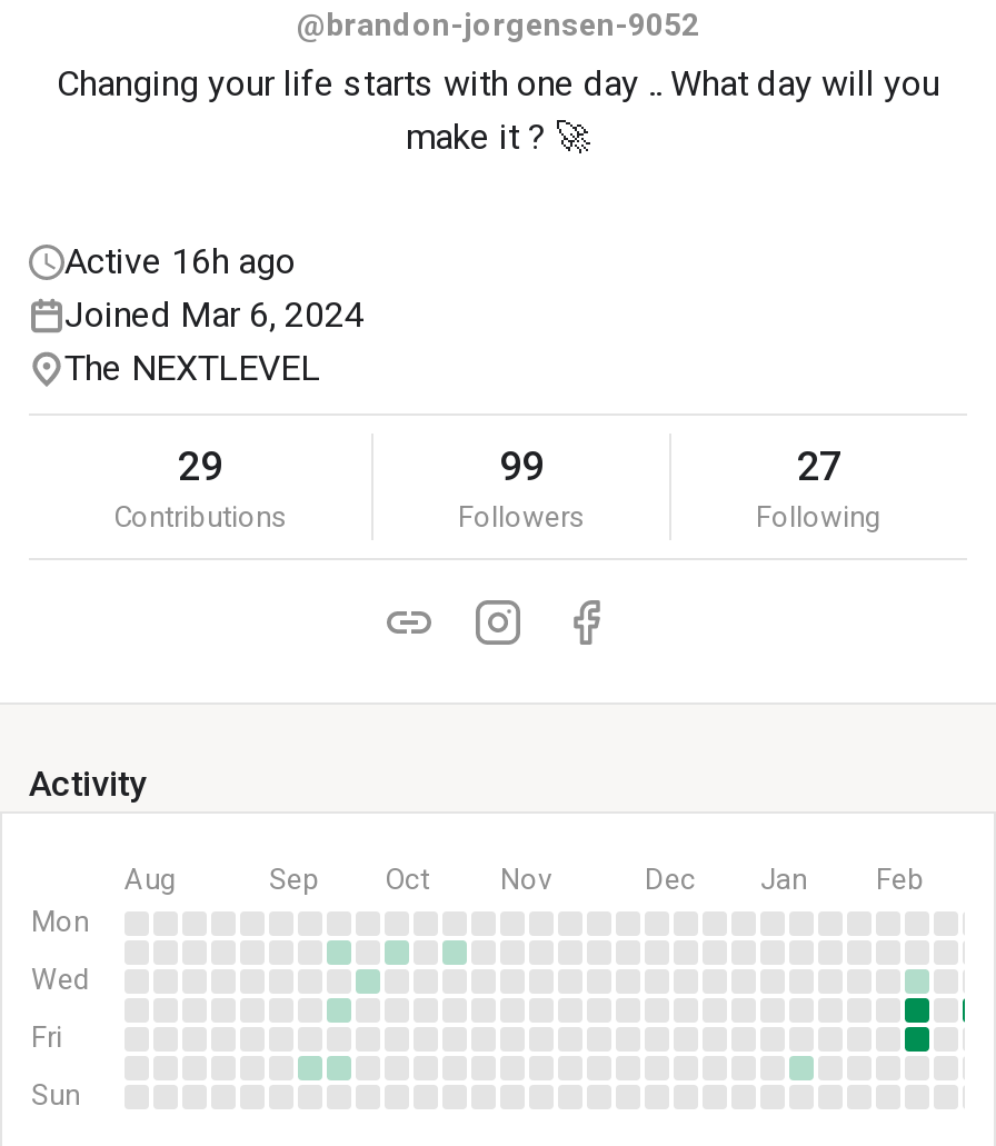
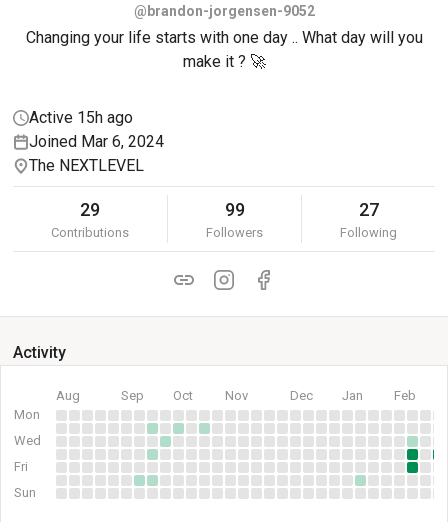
- Active 16h ago
+ Active 15h ago
